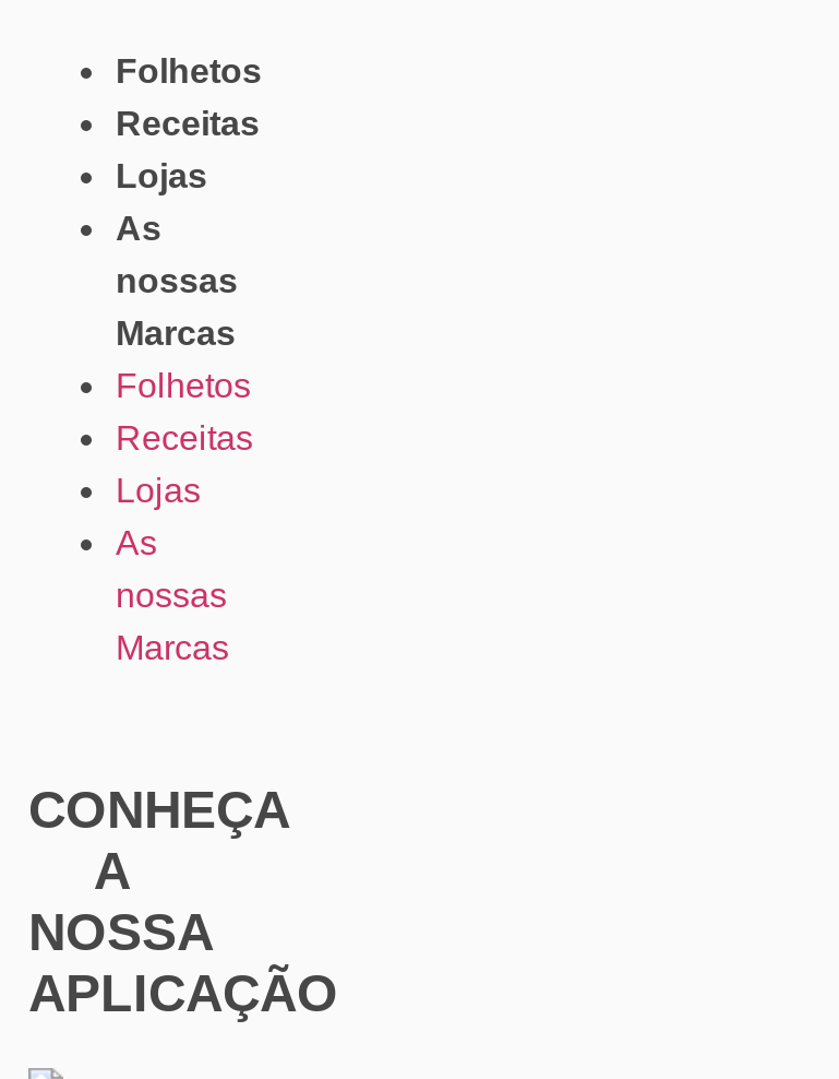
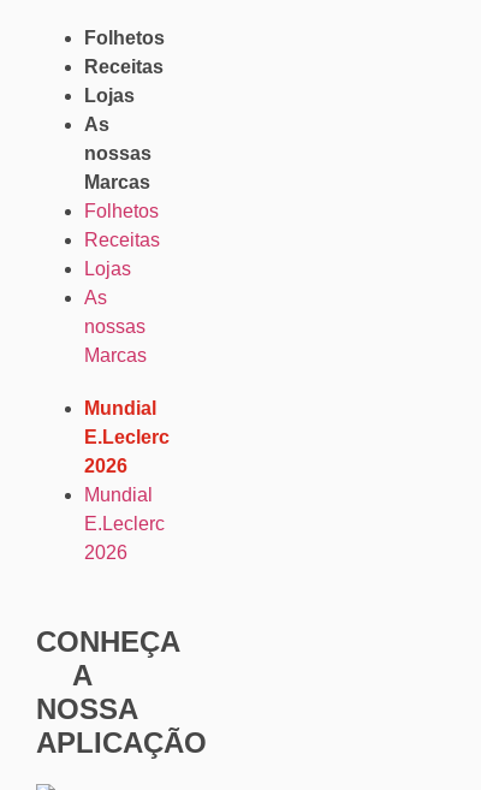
+ Mundial
+ E.Leclerc
+ 2026
+ Mundial
+ E.Leclerc
+ 2026
